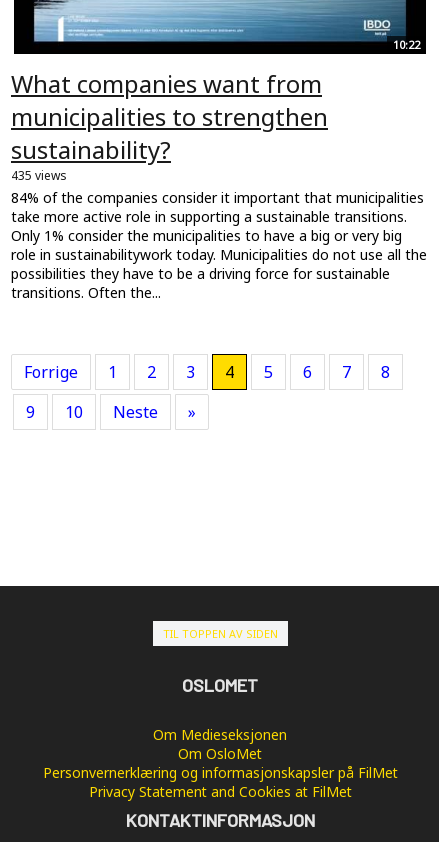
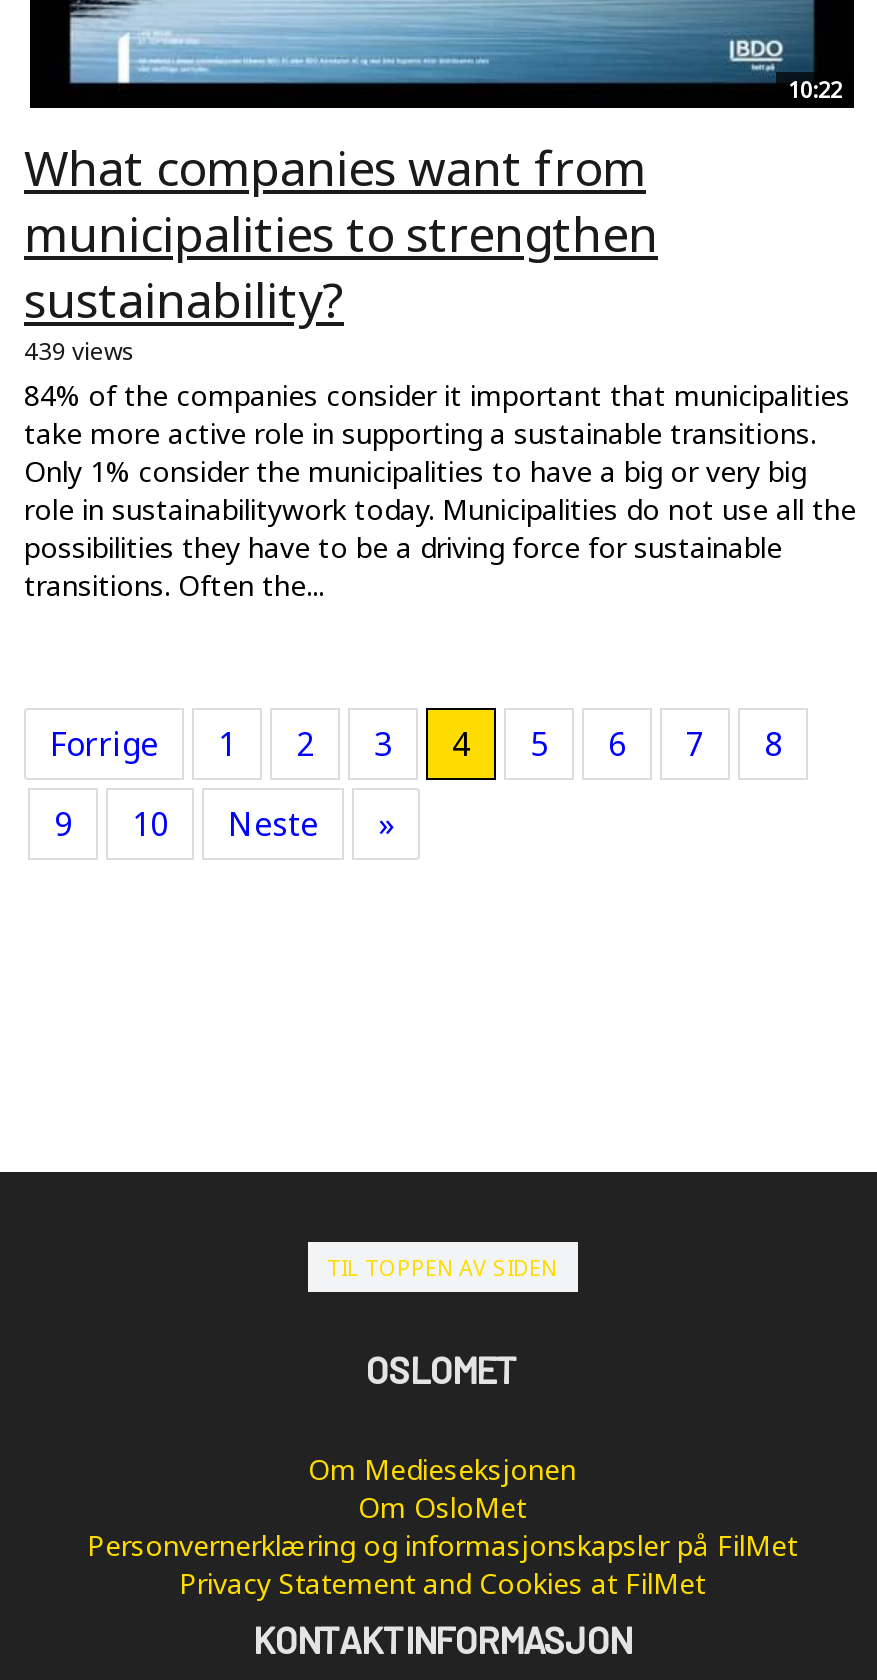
- 435 views
+ 439 views
